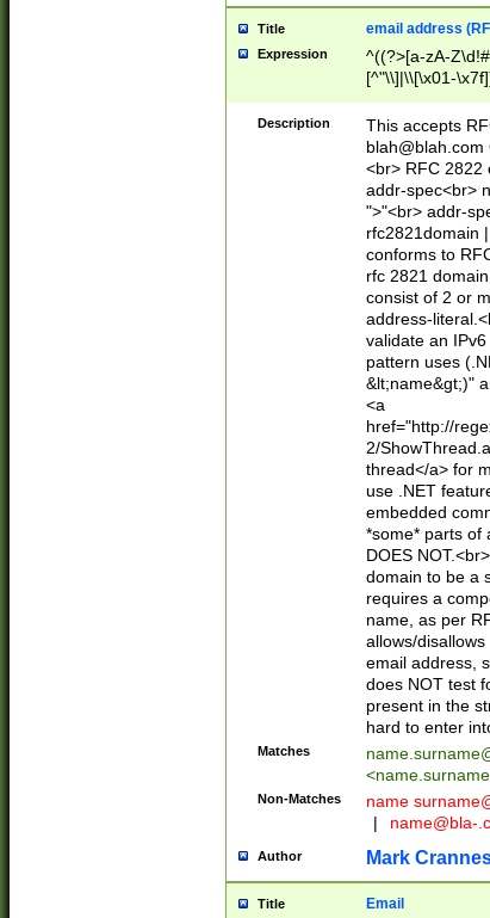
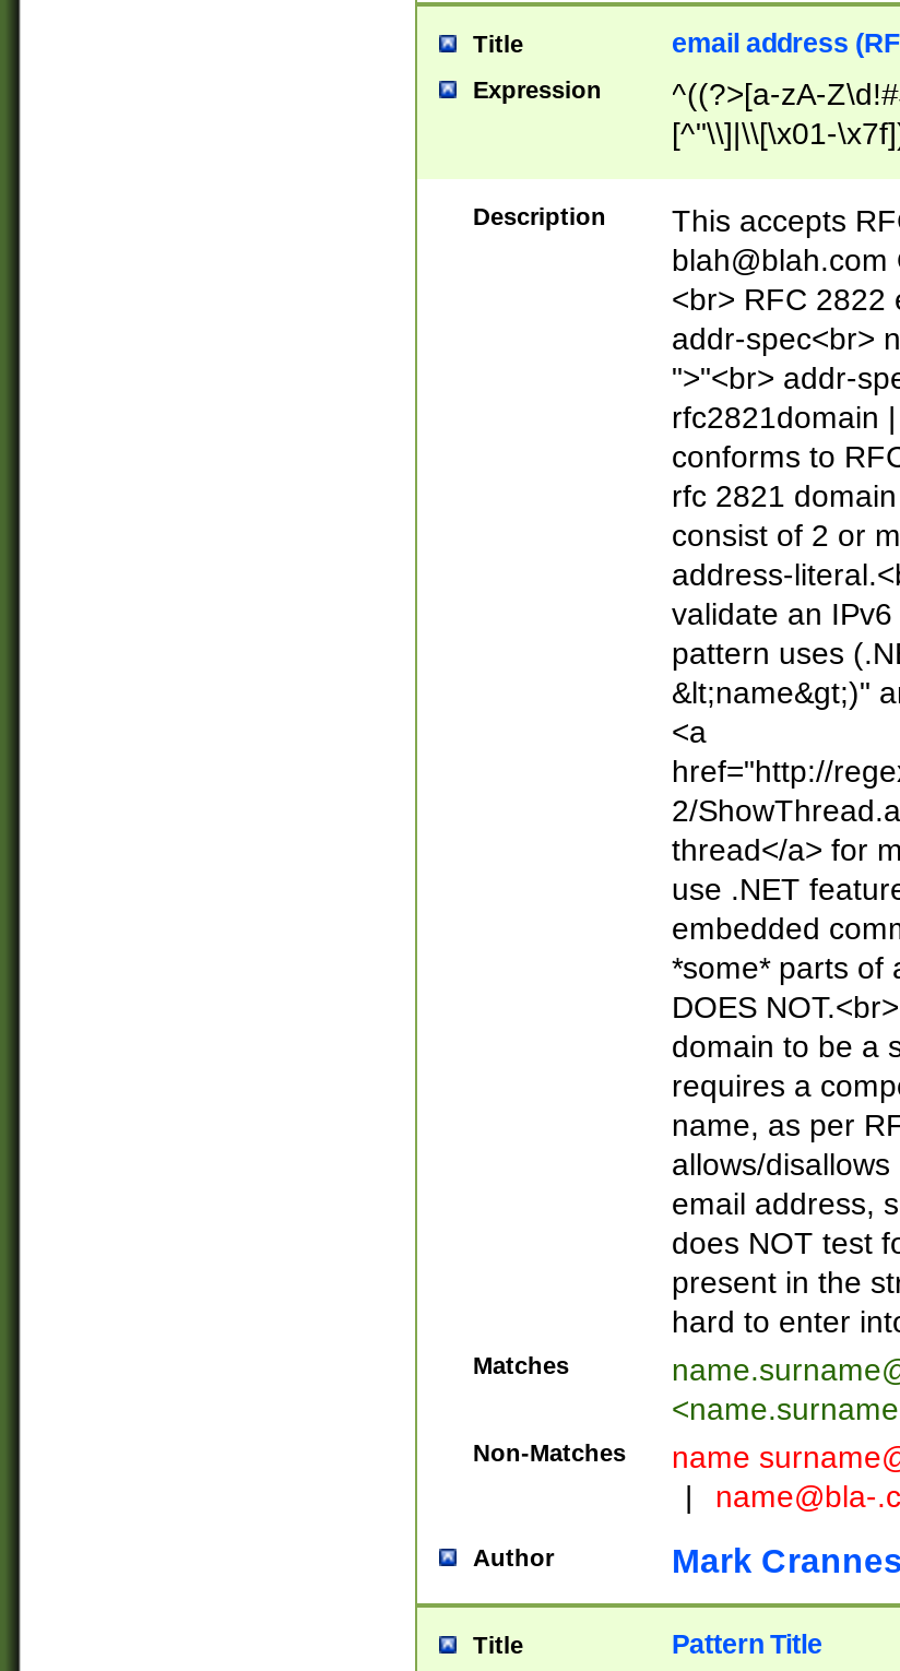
- Email
+ Pattern Title
